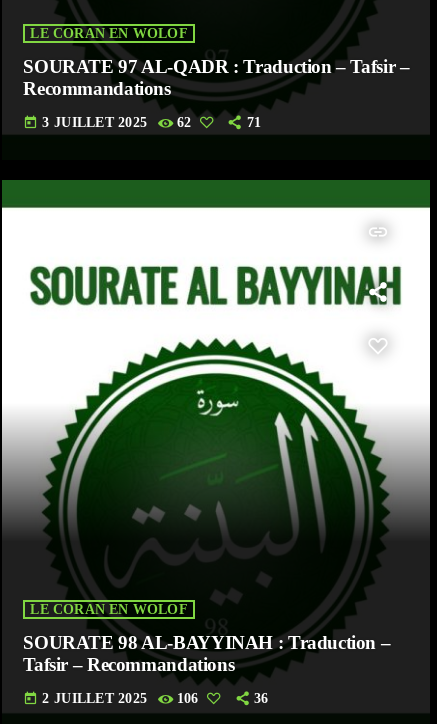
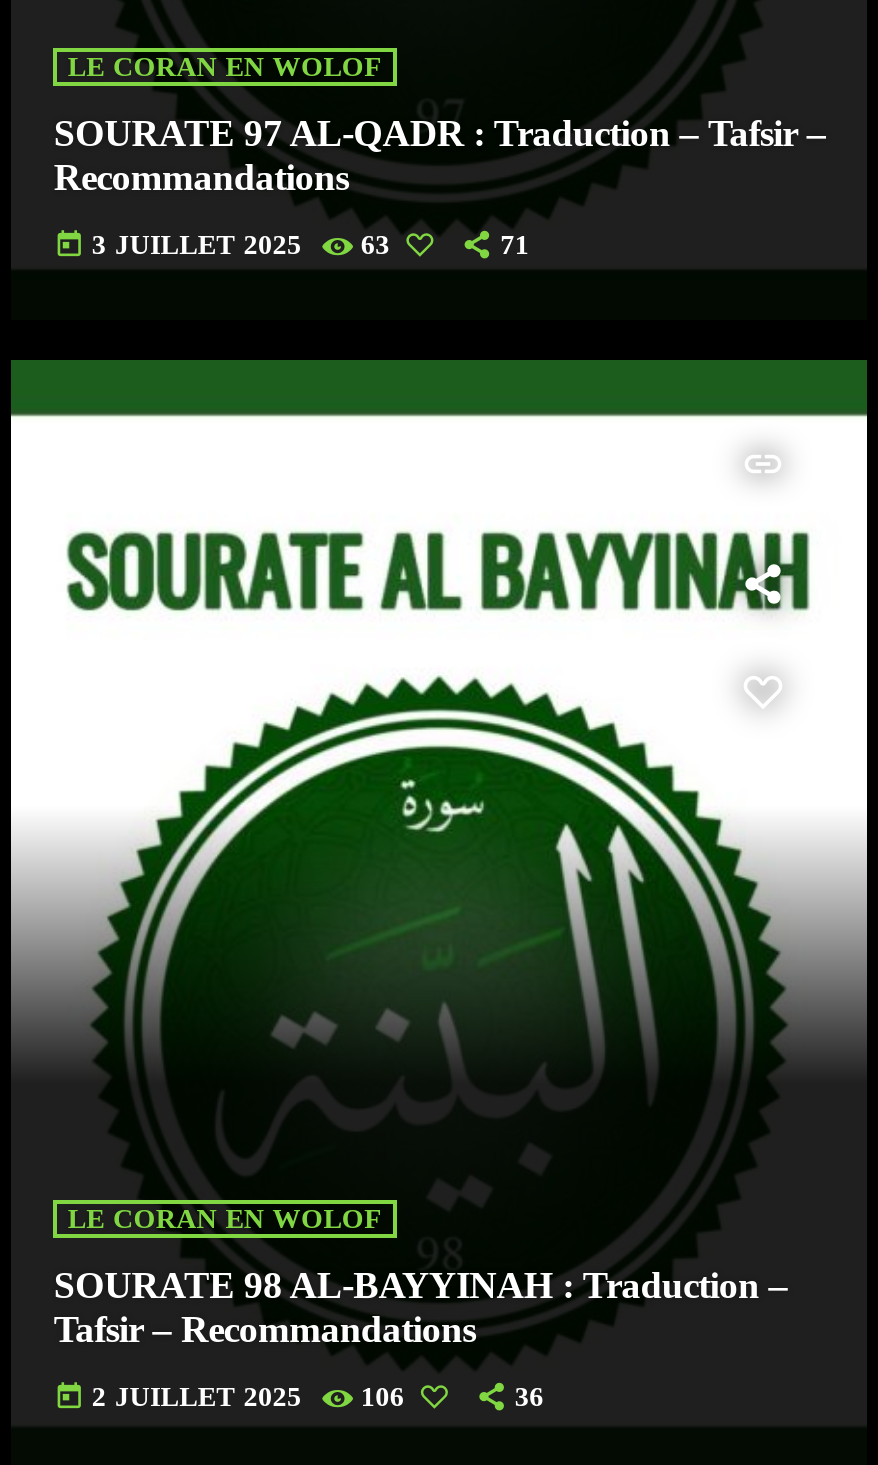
- 62
+ 63
